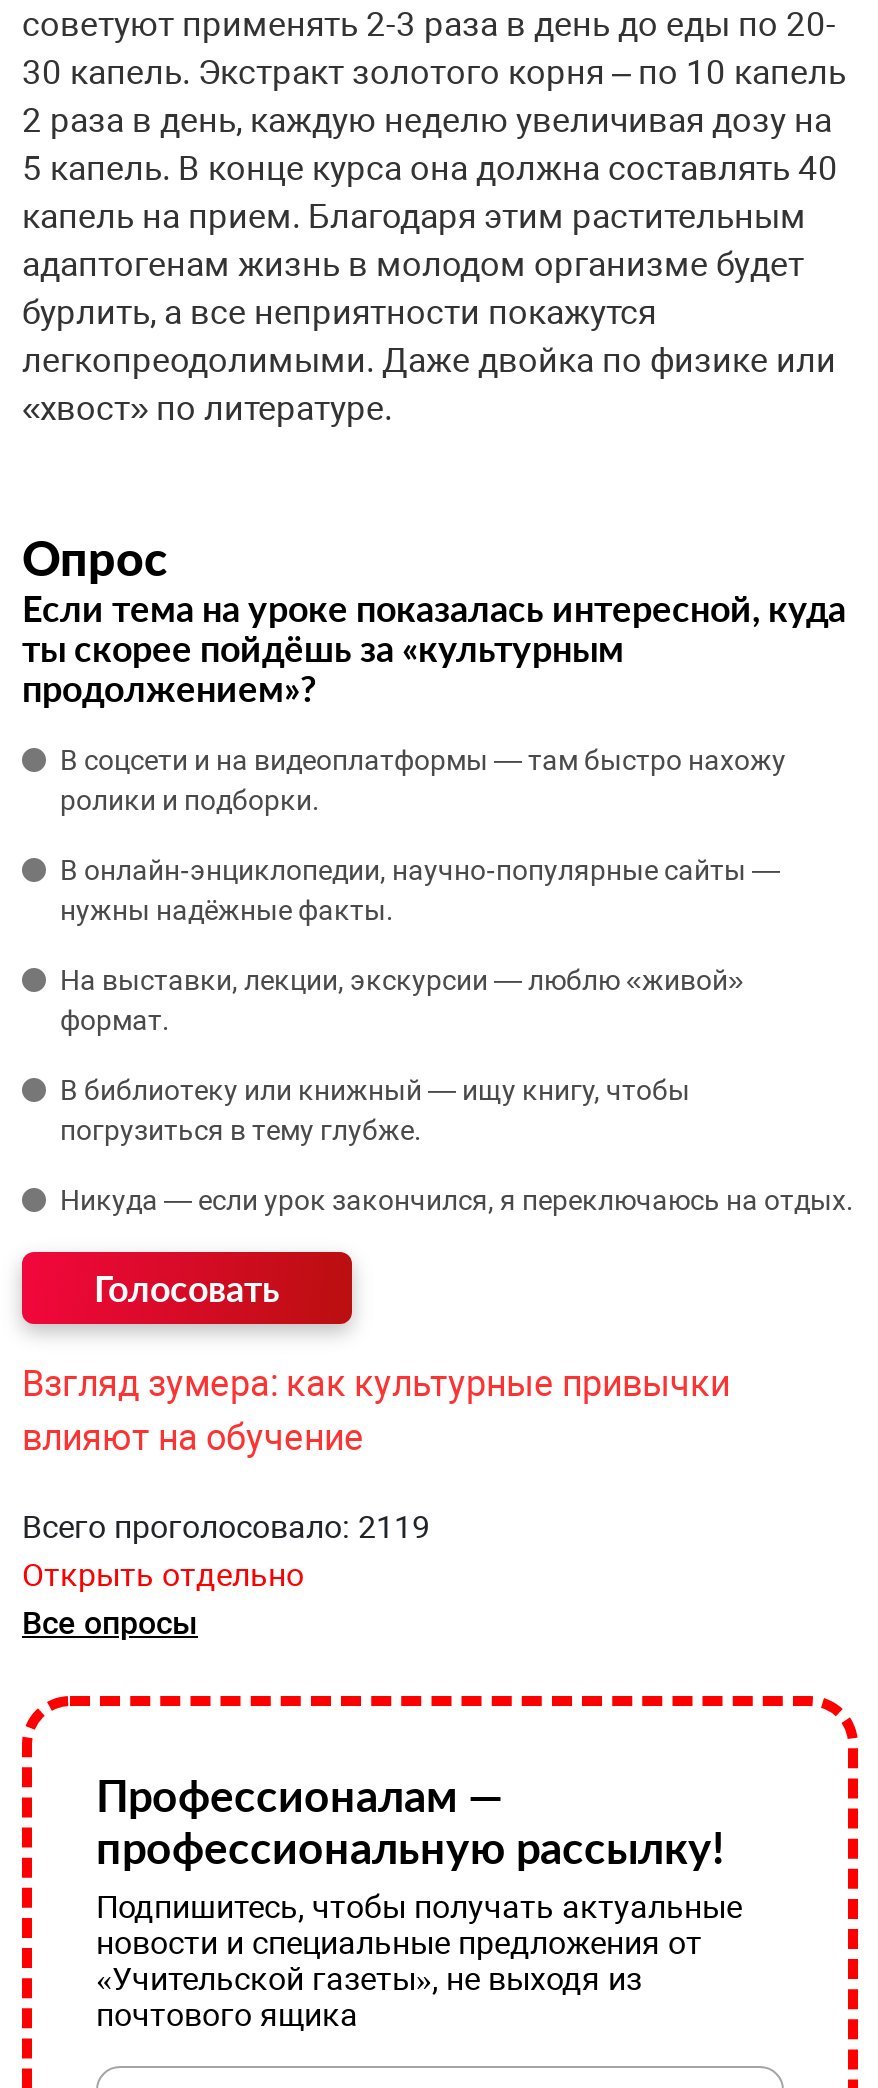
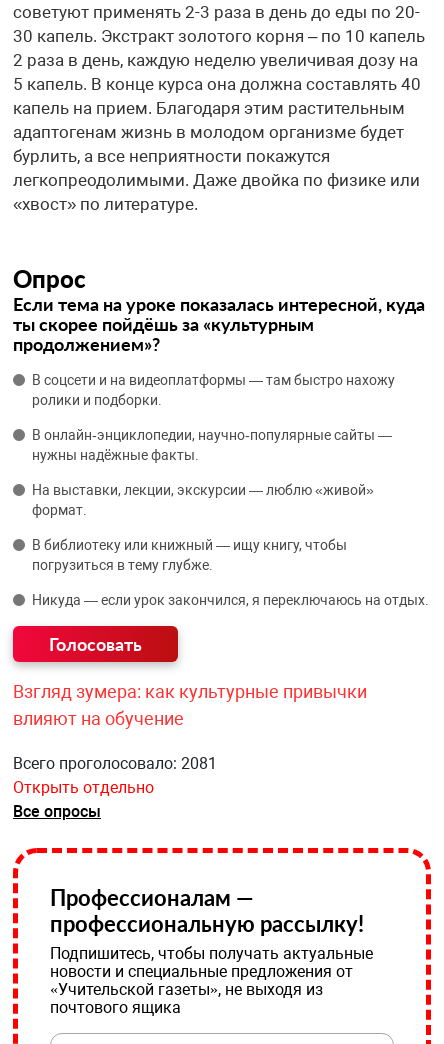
- Всего проголосовало: 2119
+ Всего проголосовало: 2081
